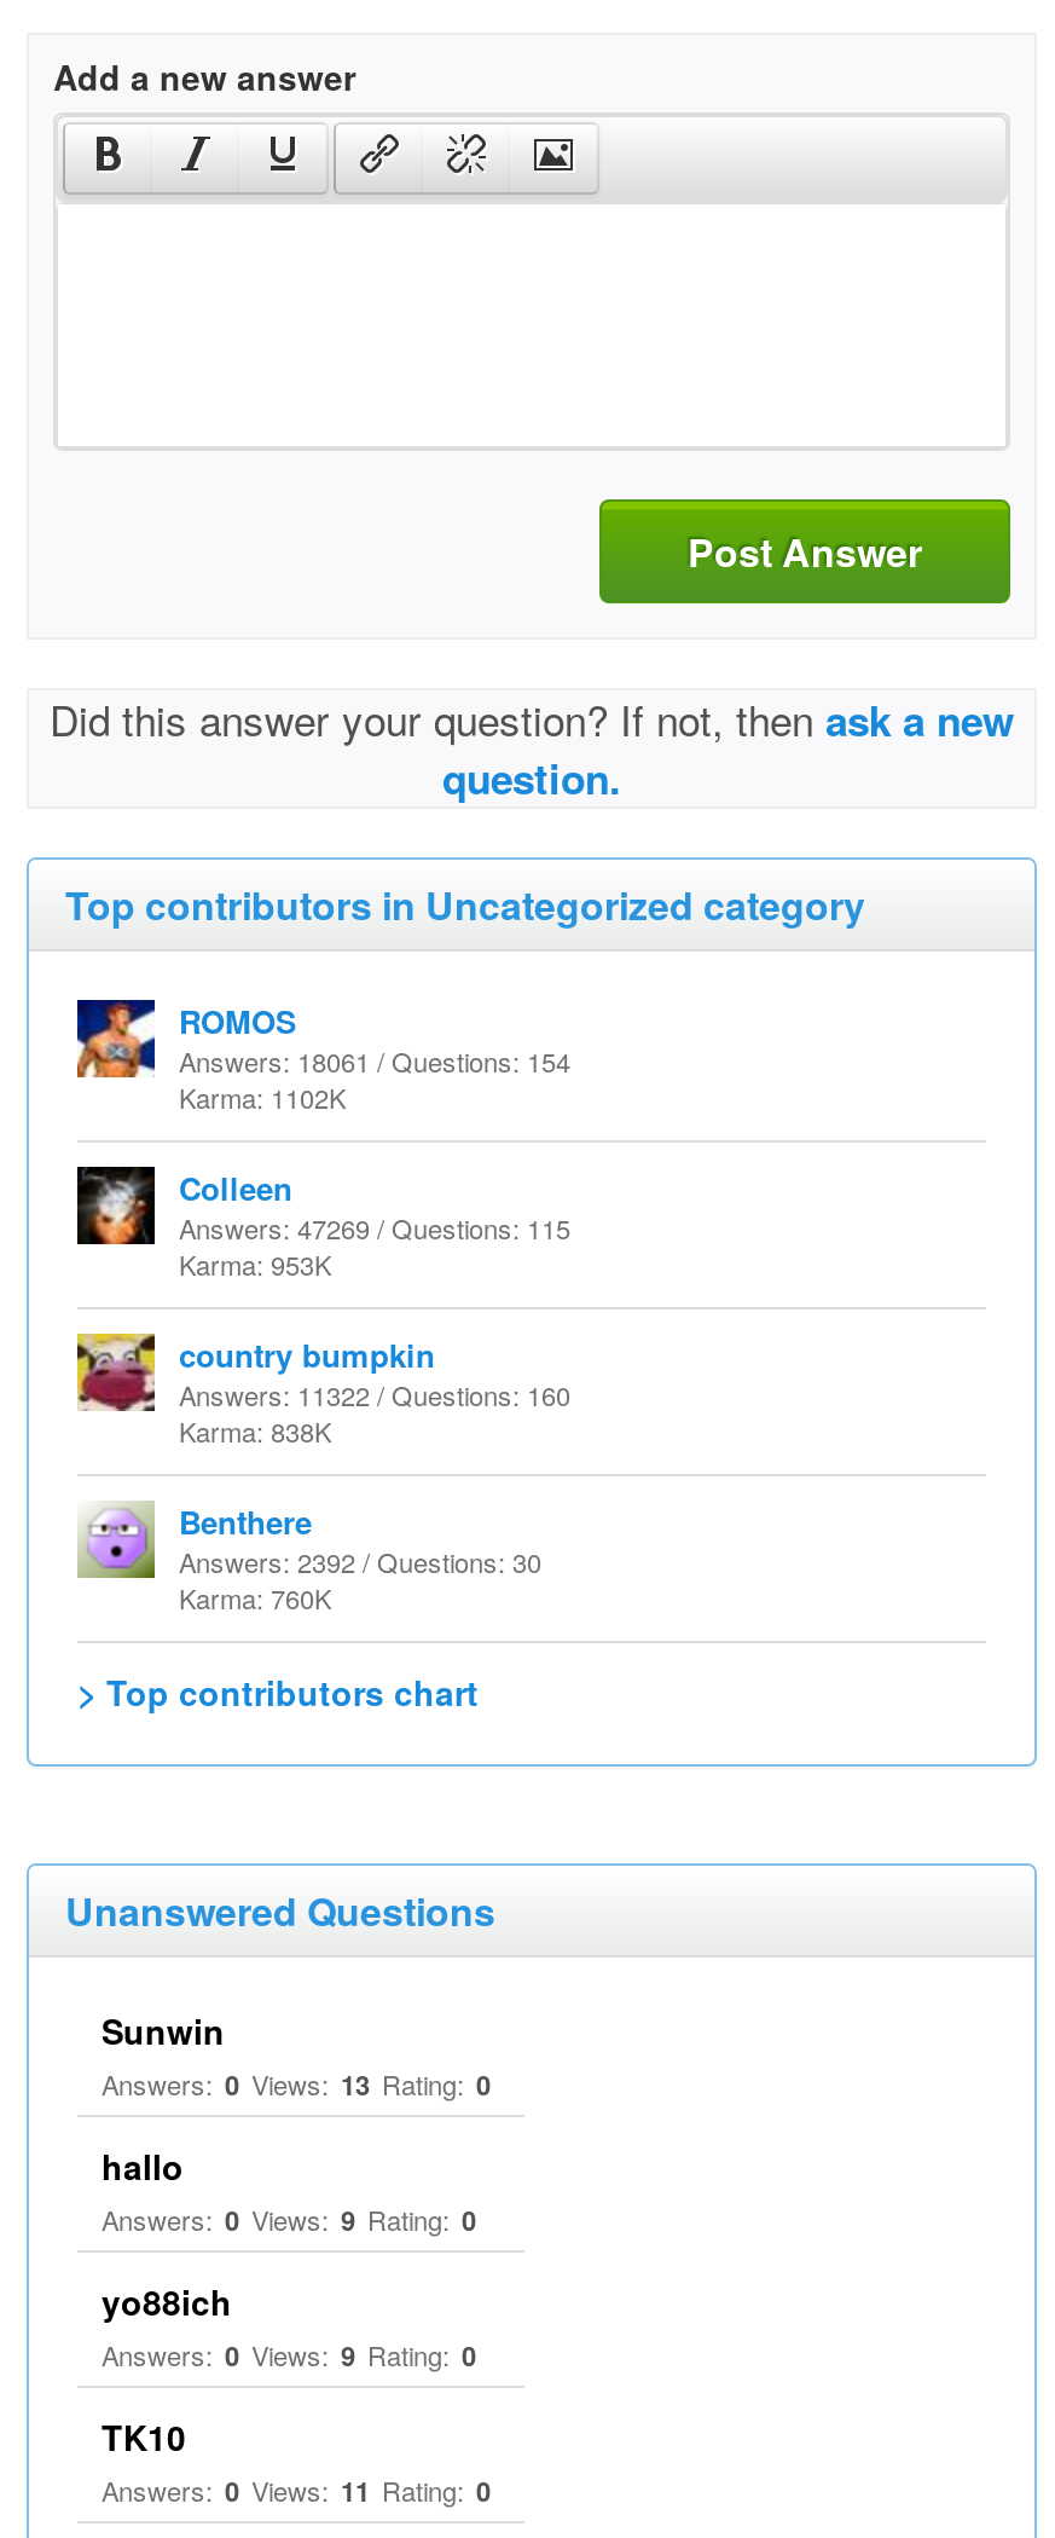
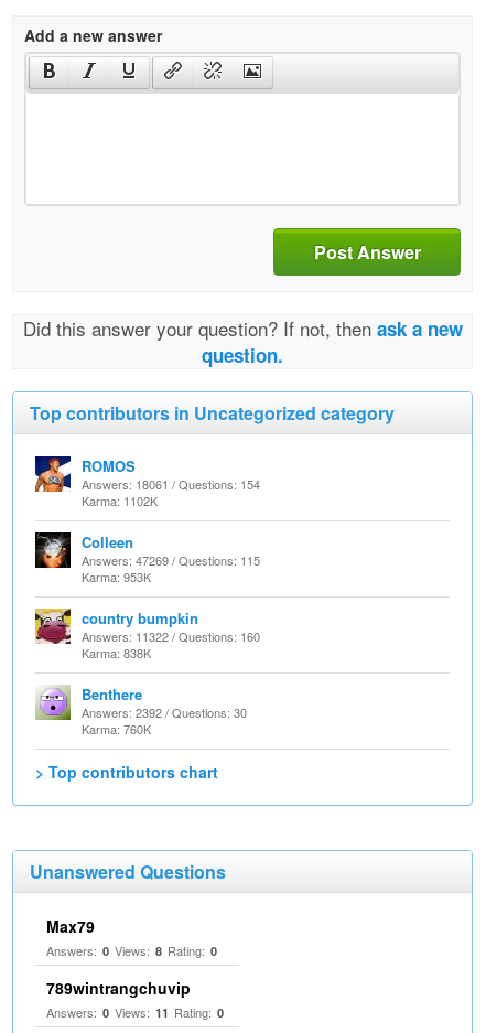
- Sunwin
- Answers: 0 Views: 13 Rating: 0
- hallo
- Answers: 0 Views: 9 Rating: 0
- yo88ich
- Answers: 0 Views: 9 Rating: 0
- TK10
+ Max79
+ Answers: 0 Views: 8 Rating: 0
+ 789wintrangchuvip
